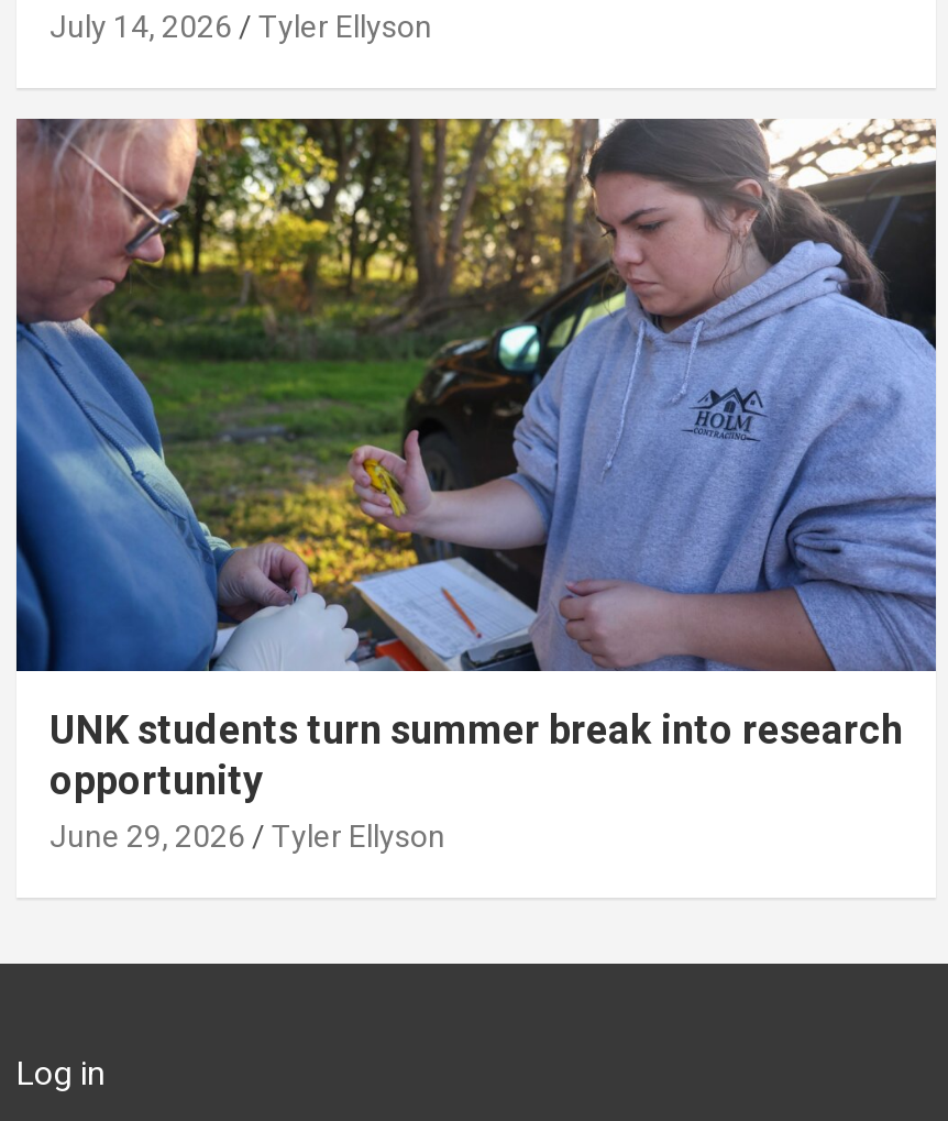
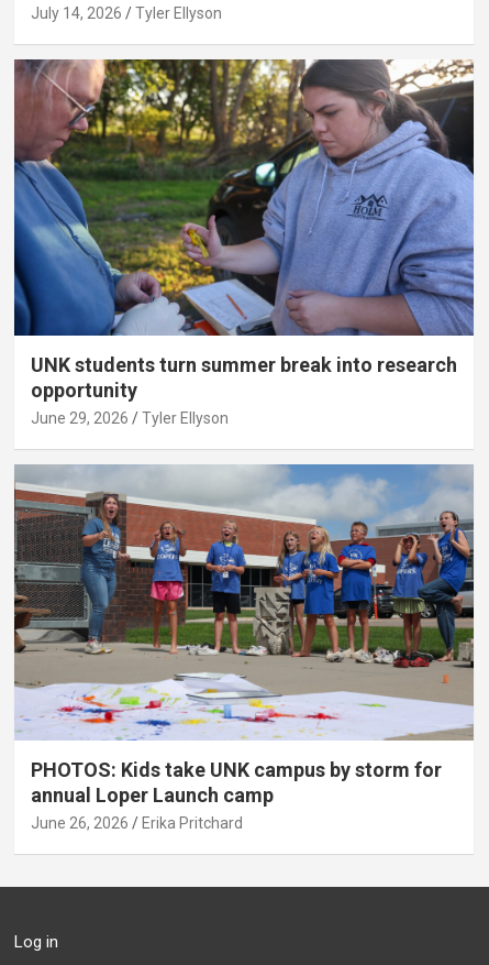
+ [image]
+ PHOTOS: Kids take UNK campus by storm for
+ annual Loper Launch camp
+ June 26, 2026
+ Erika Pritchard
